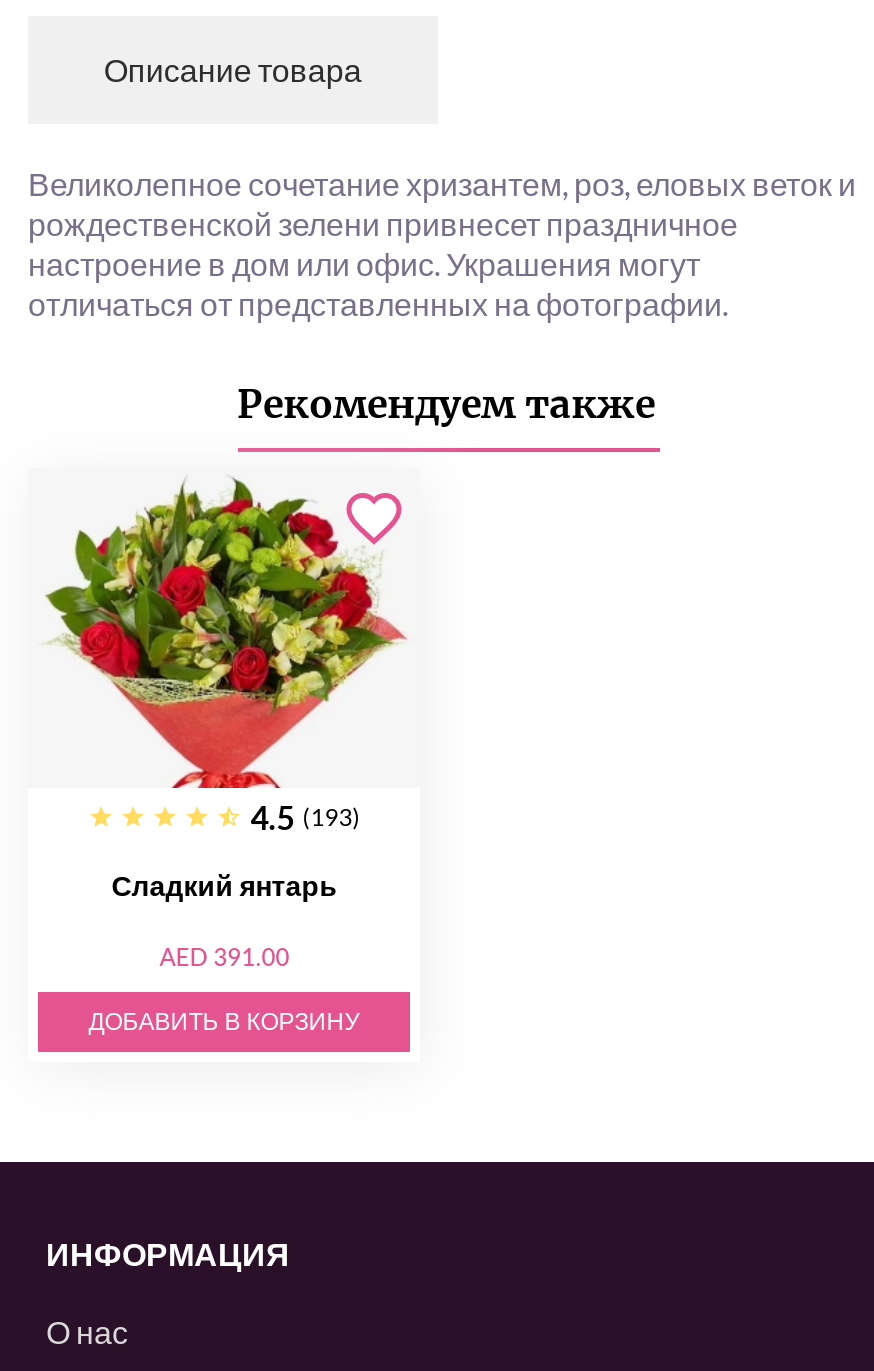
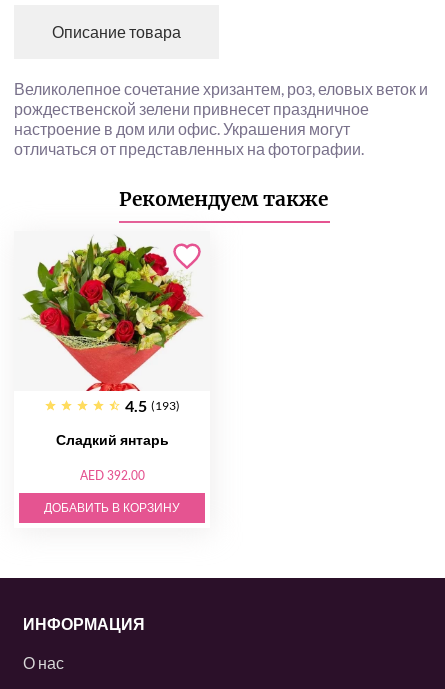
- AED 391.00
+ AED 392.00
